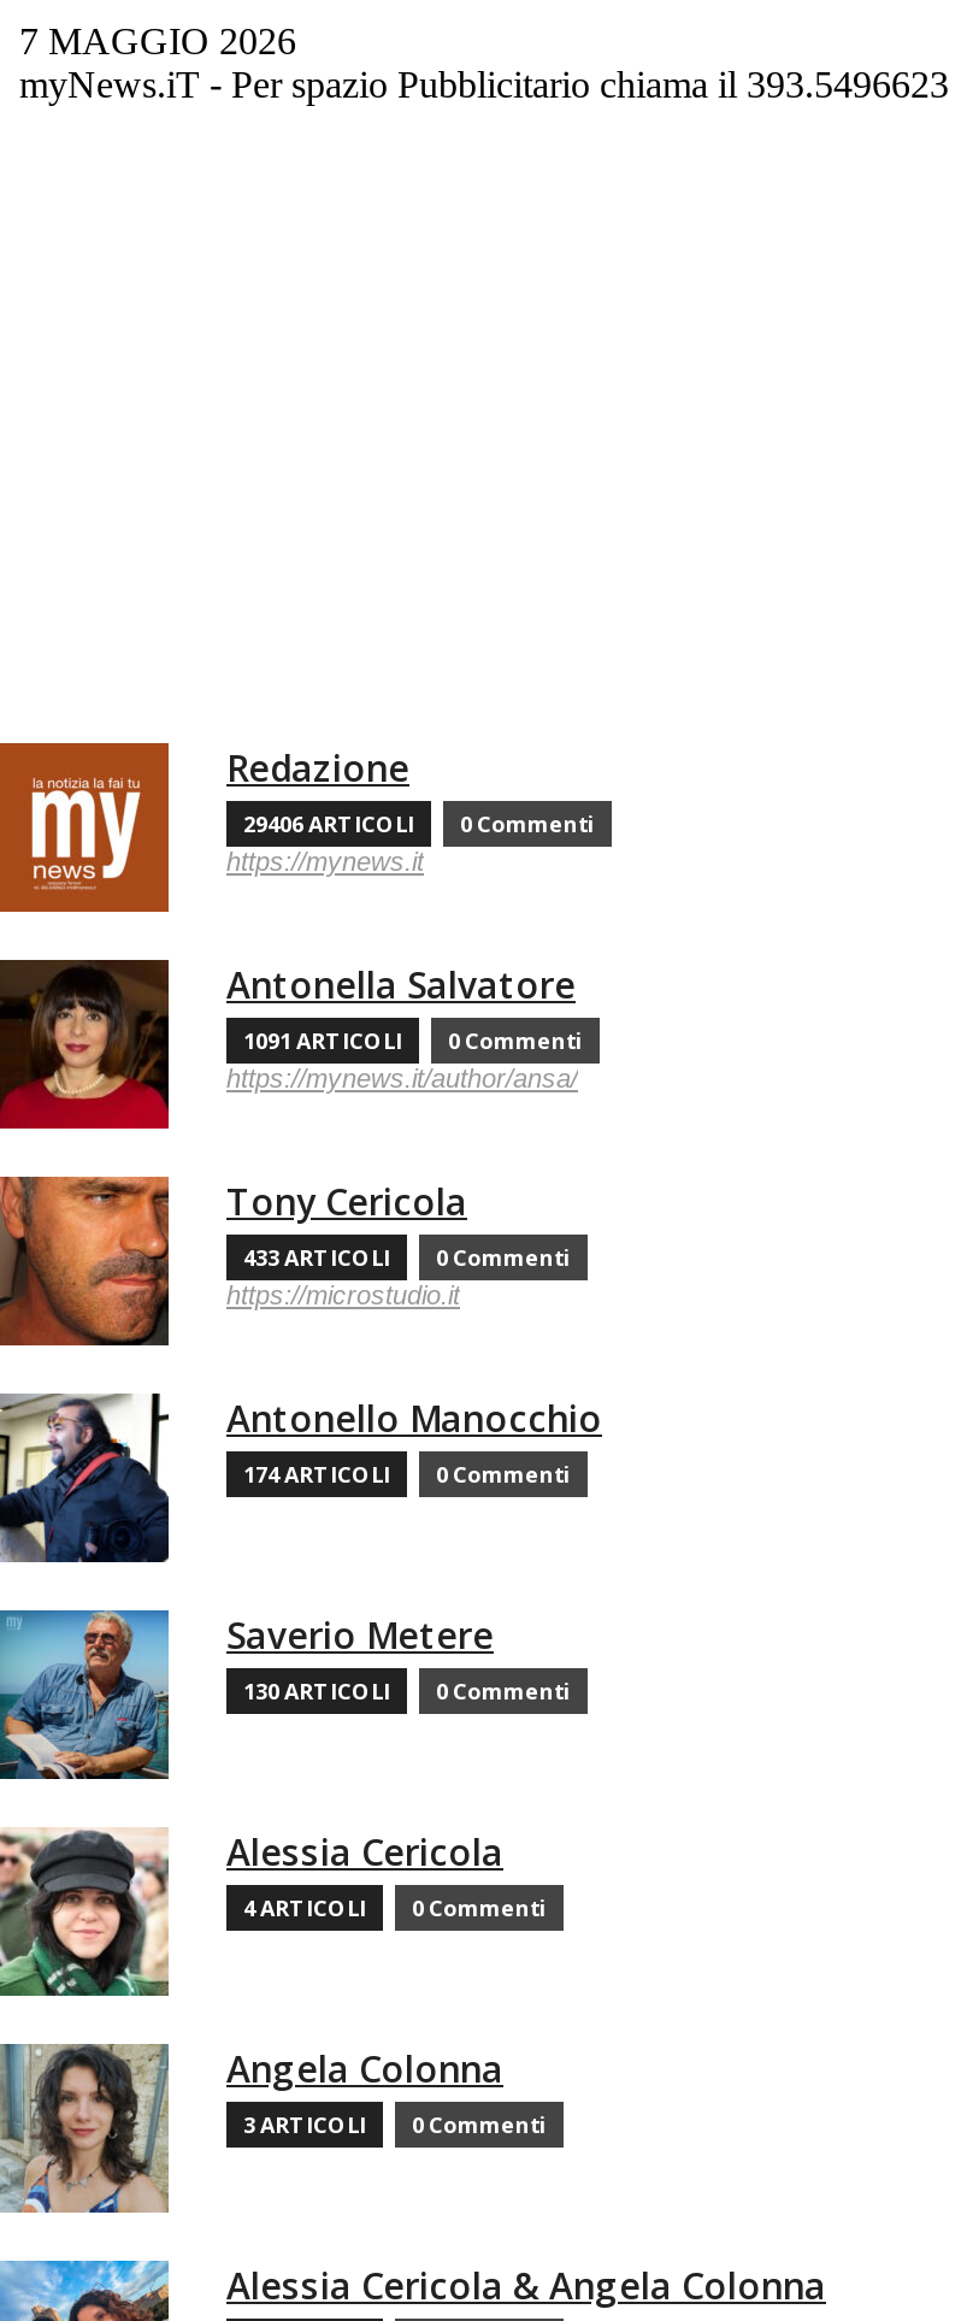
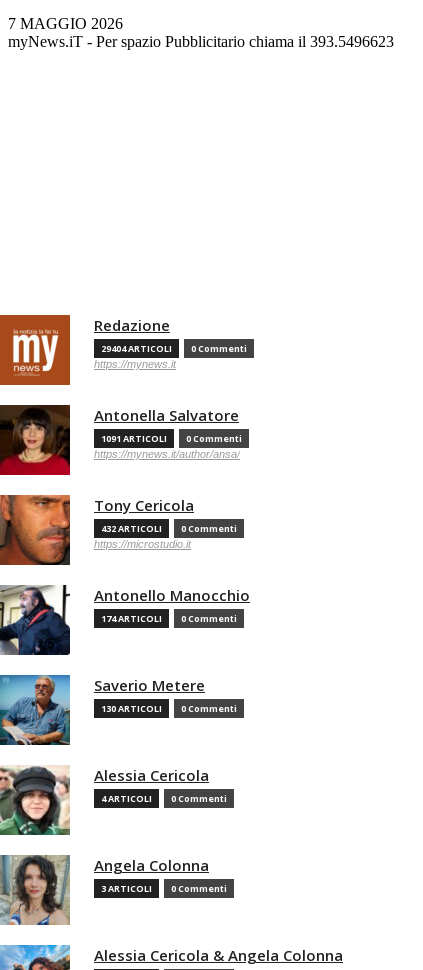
- 29406 ARTICOLI 0 Commenti
+ 29404 ARTICOLI 0 Commenti

- 433 ARTICOLI 0 Commenti
+ 432 ARTICOLI 0 Commenti
